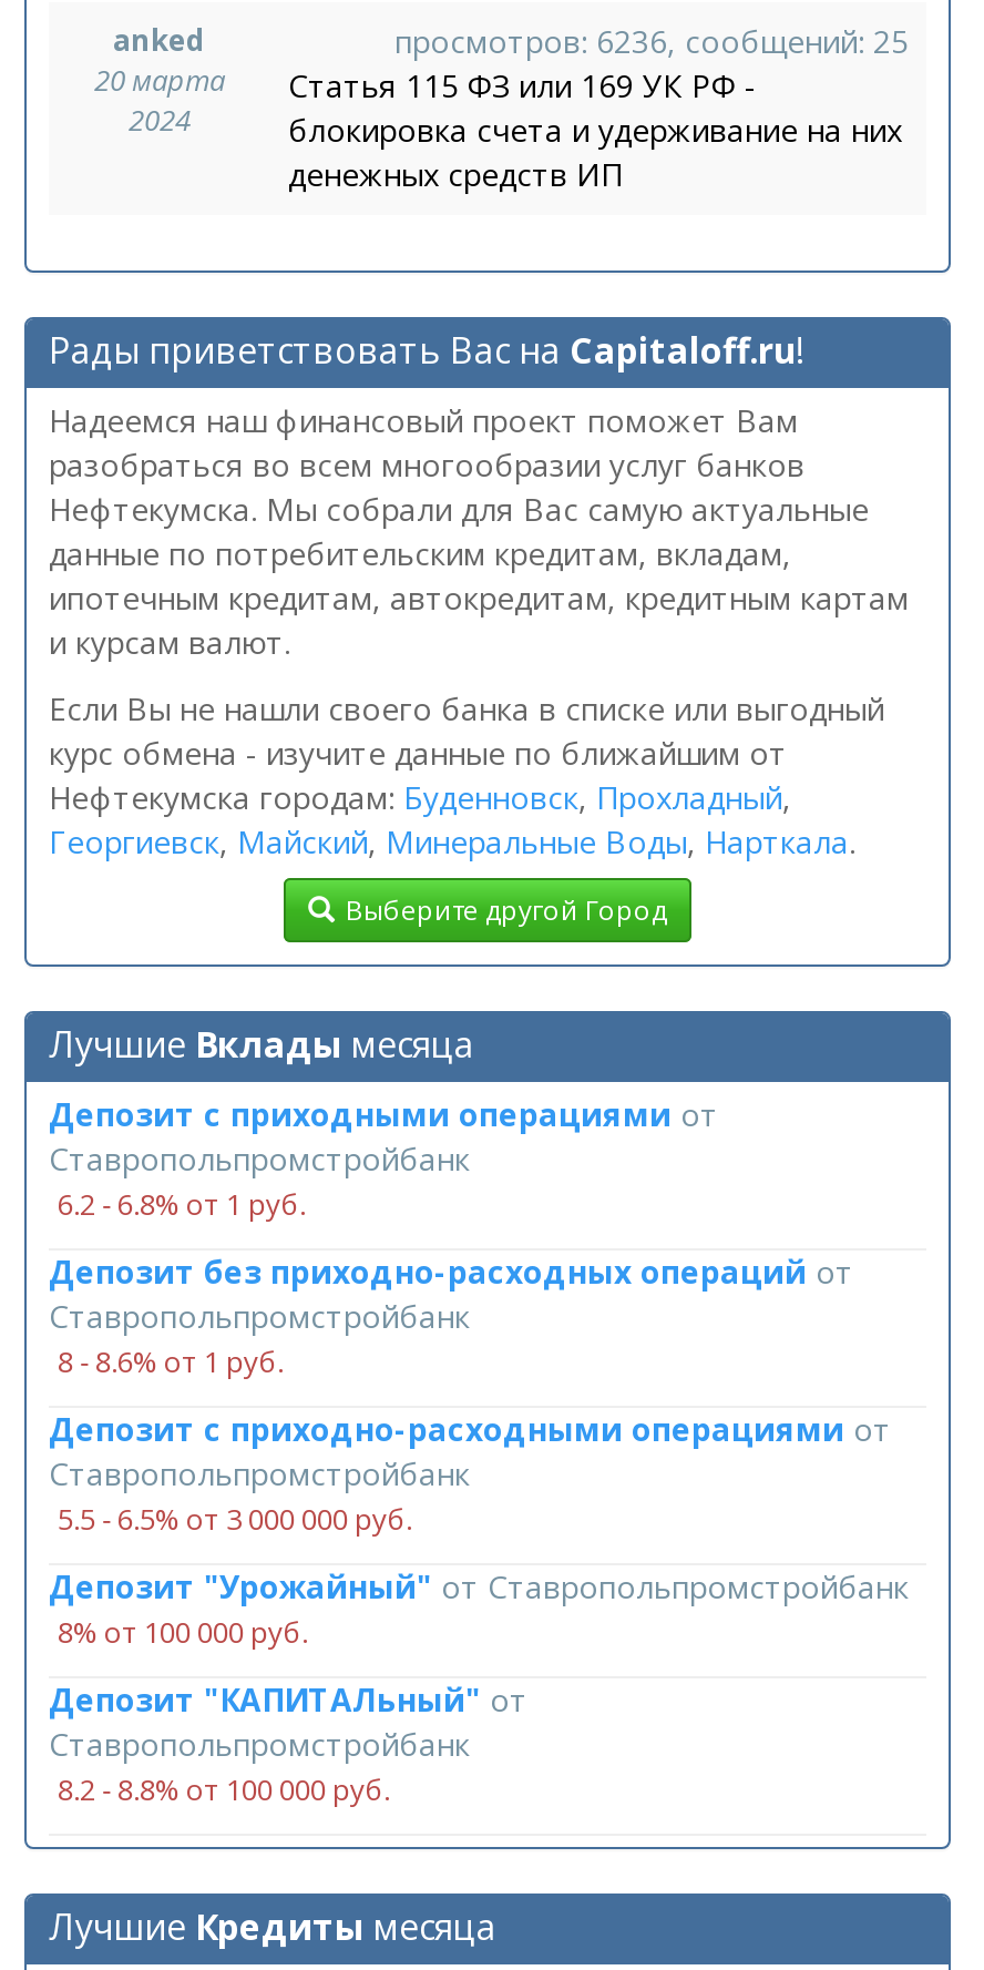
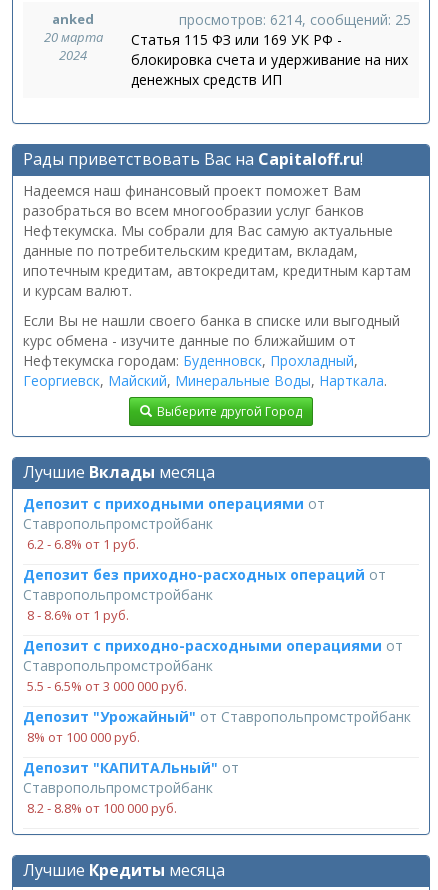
- просмотров: 6236, сообщений: 25
+ просмотров: 6214, сообщений: 25
